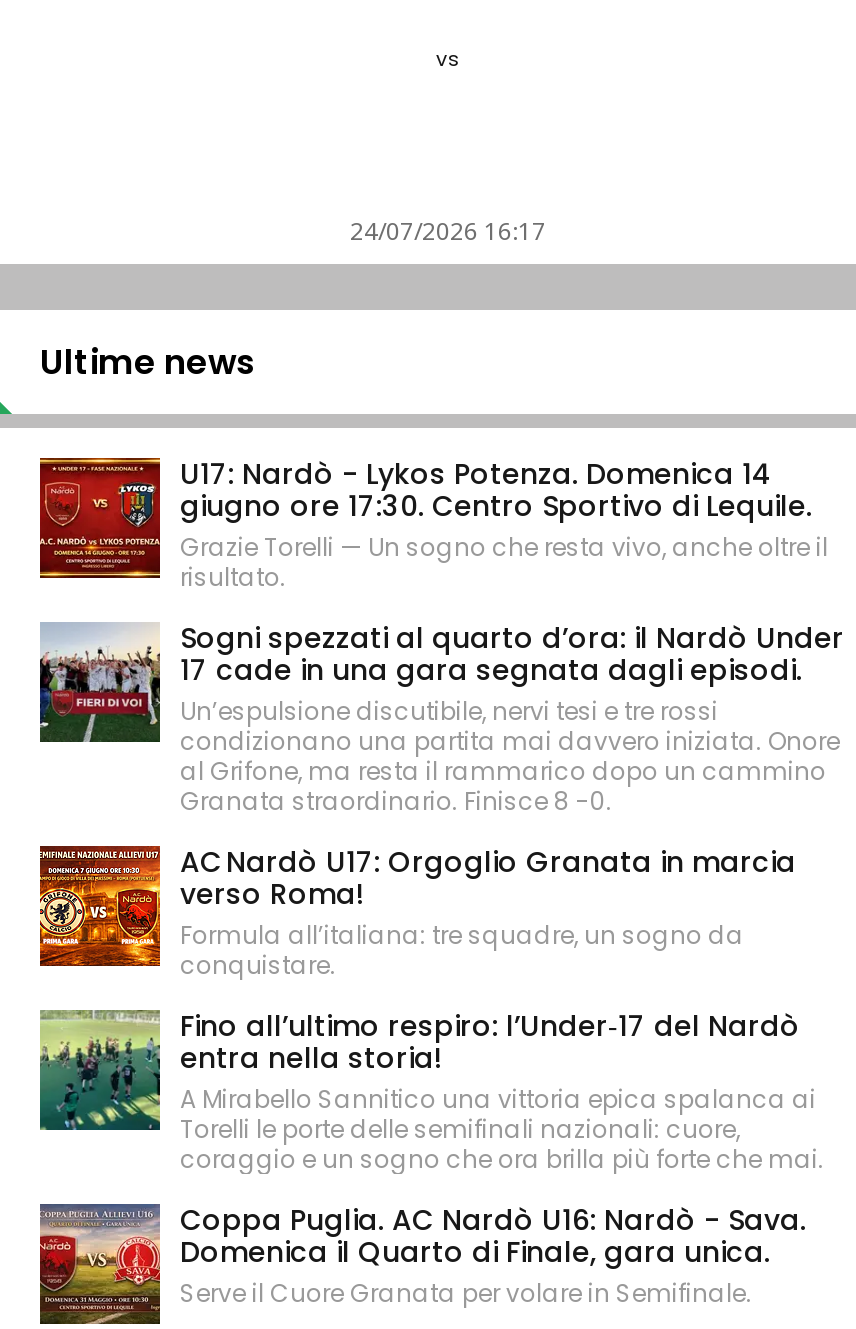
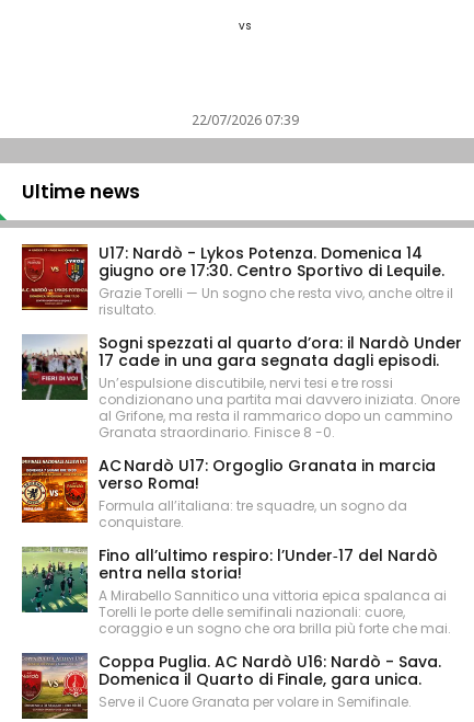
- 24/07/2026 16:17
+ 22/07/2026 07:39
